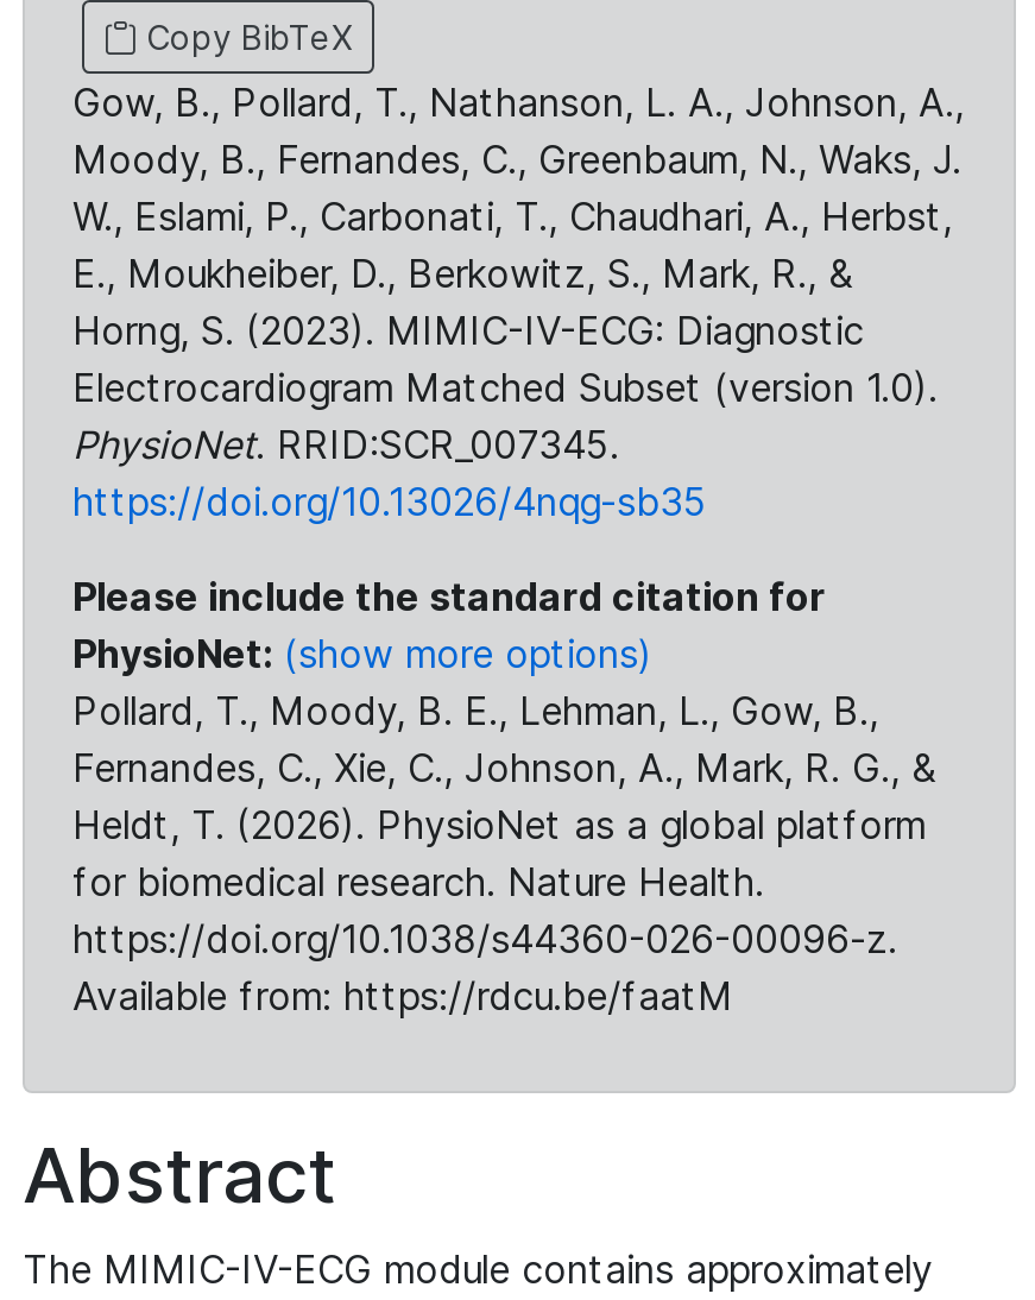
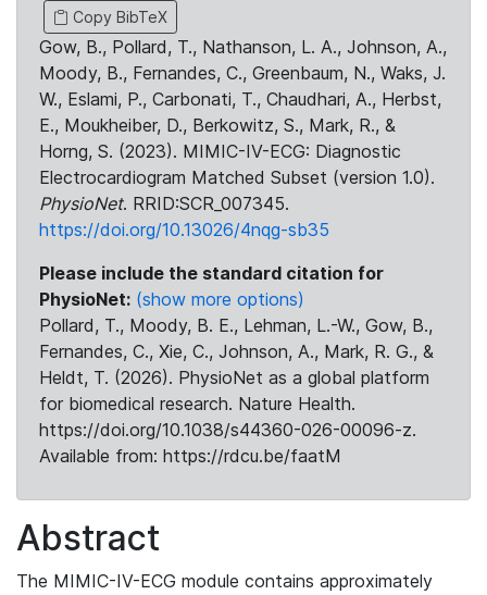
- Pollard, T., Moody, B. E., Lehman, L., Gow, B.,
+ Pollard, T., Moody, B. E., Lehman, L.-W., Gow, B.,
